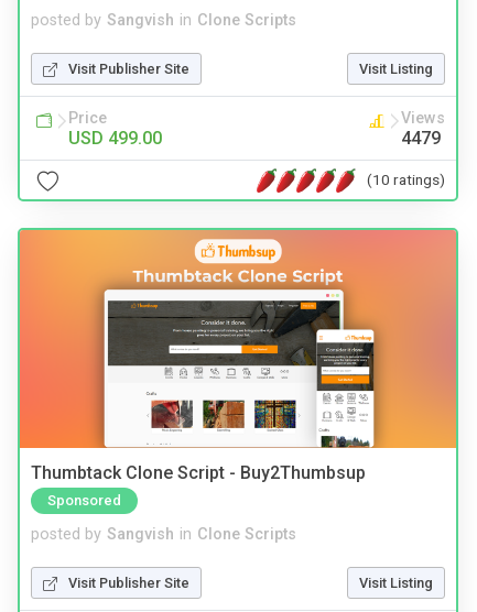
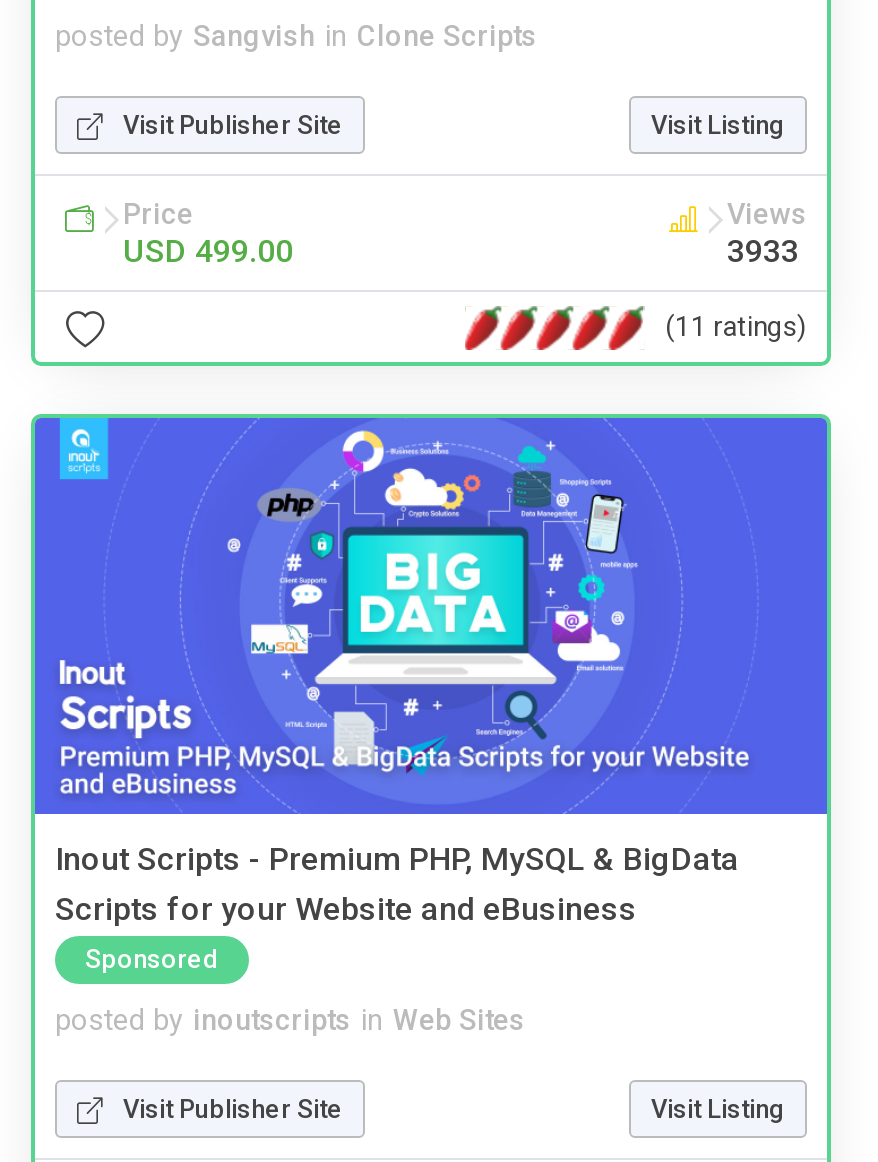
- 4479
+ 3933

- (10 ratings)
+ (11 ratings)

- [image]
- Thumbtack Clone Script - Buy2Thumbsup
+ [image]
+ Inout Scripts - Premium PHP, MySQL & BigData
+ Scripts for your Website and eBusiness

- posted by Sangvish in Clone Scripts
+ posted by inoutscripts in Web Sites
